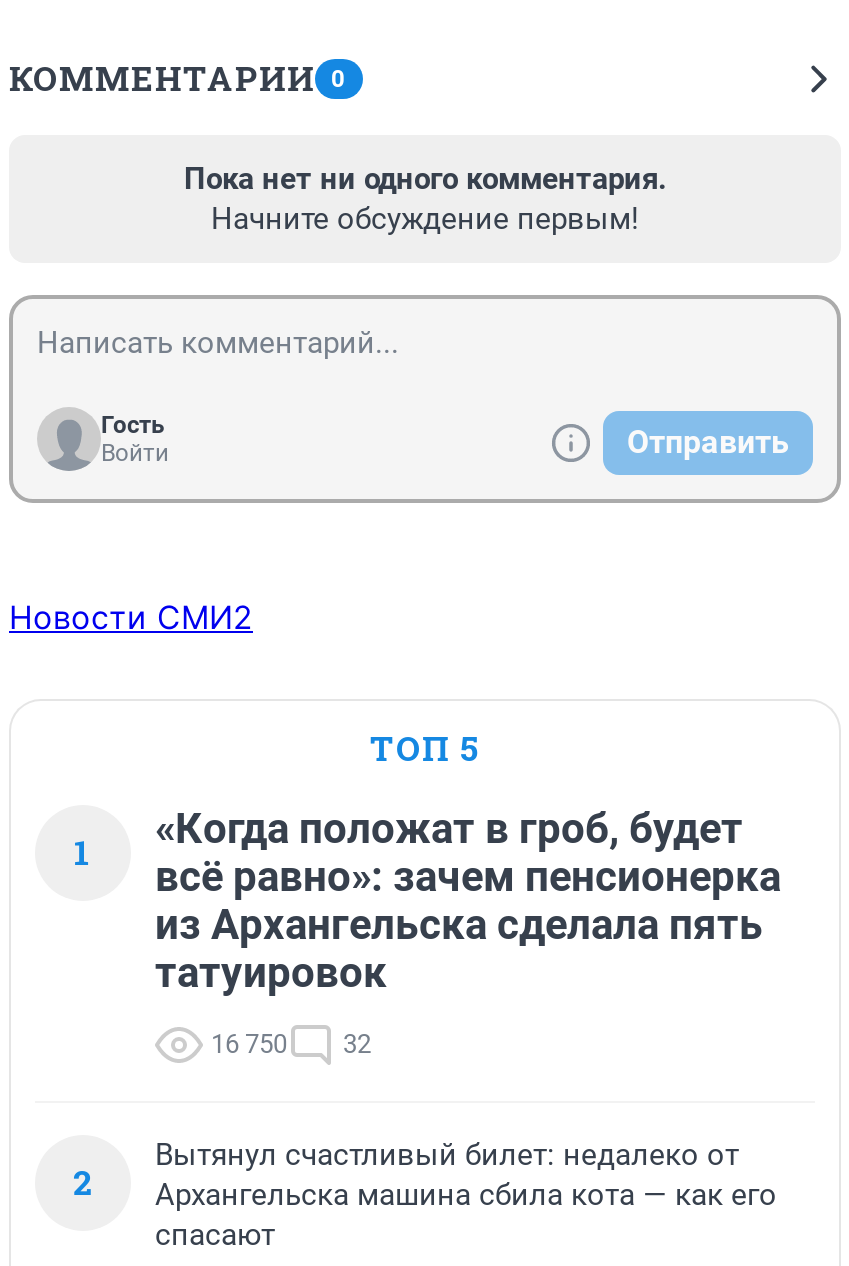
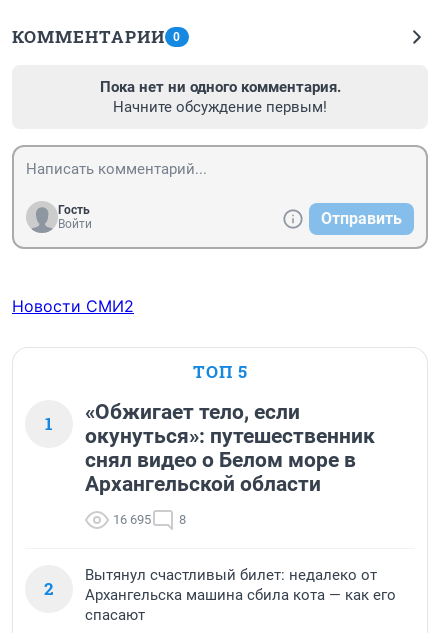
- «Когда положат в гроб, будет
- всё равно»: зачем пенсионерка
- из Архангельска сделала пять
- татуировок
+ «Обжигает тело, если
+ окунуться»: путешественник
+ снял видео о Белом море в
+ Архангельской области

- 16 750
- 32
+ 16 695
+ 8
